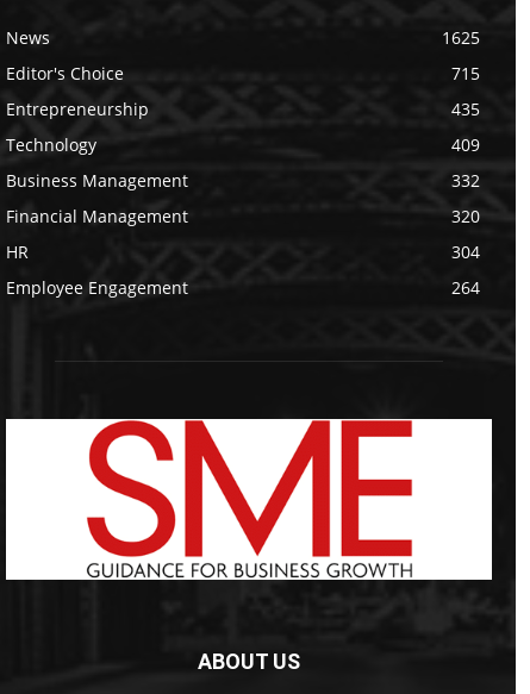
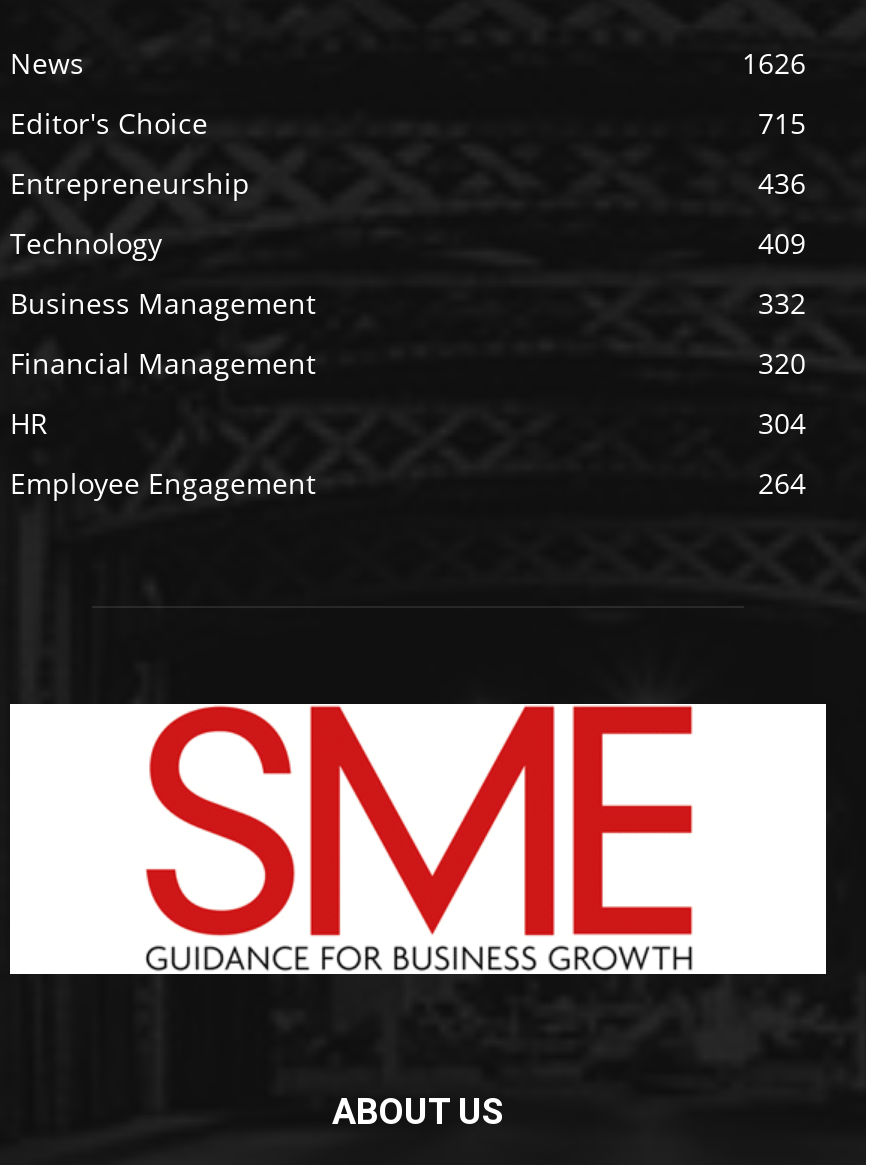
- 1625
+ 1626

- 435
+ 436
